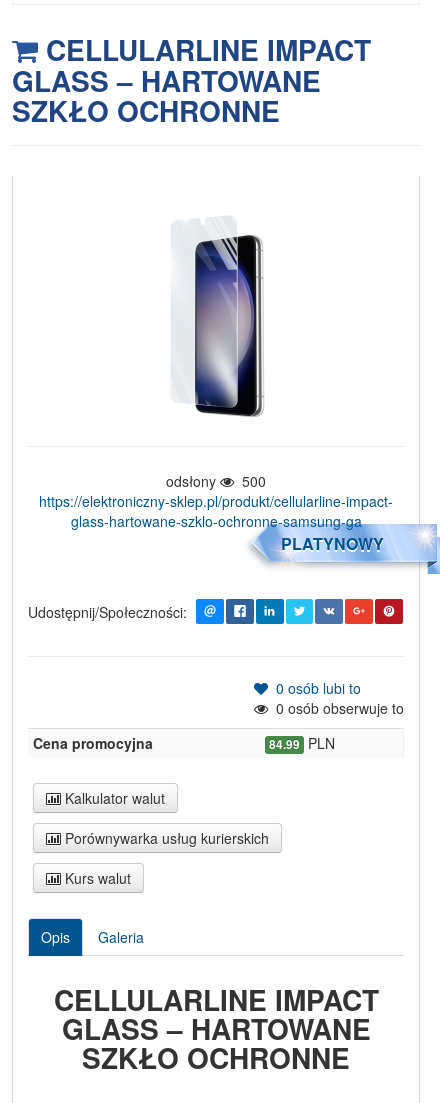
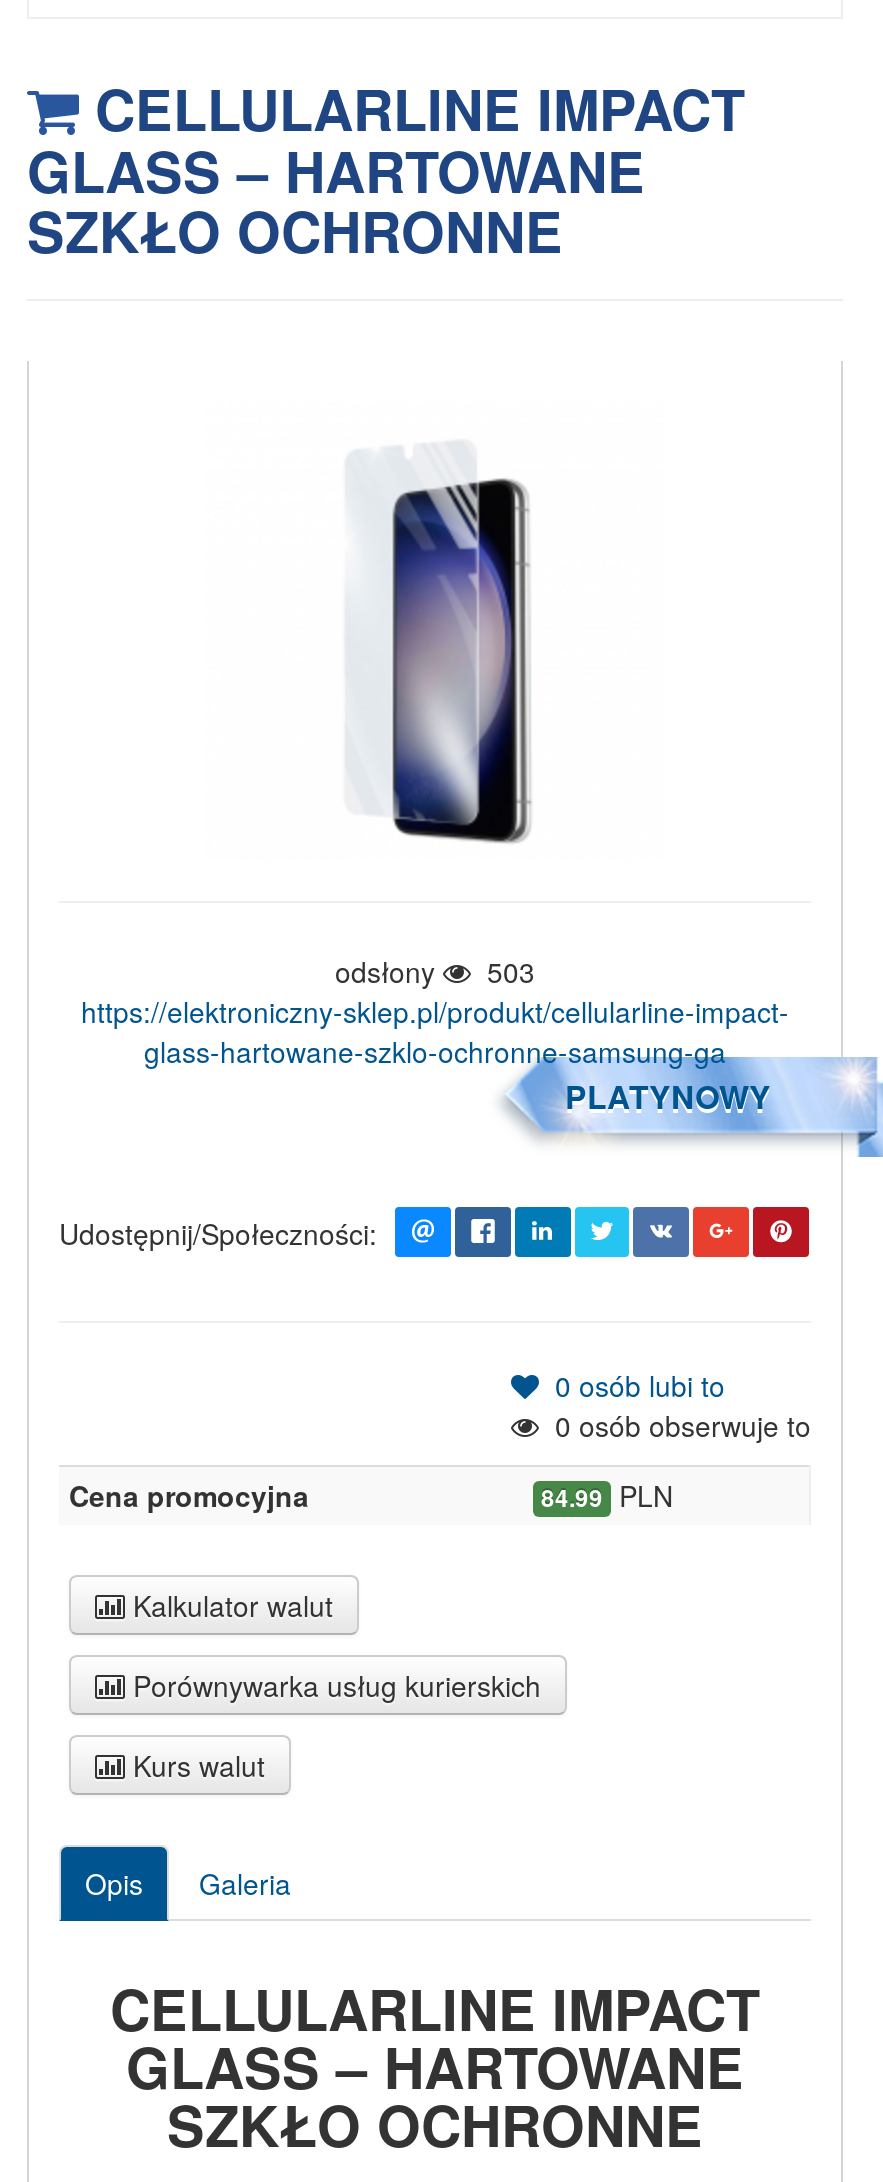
- odsłony 500
+ odsłony 503
